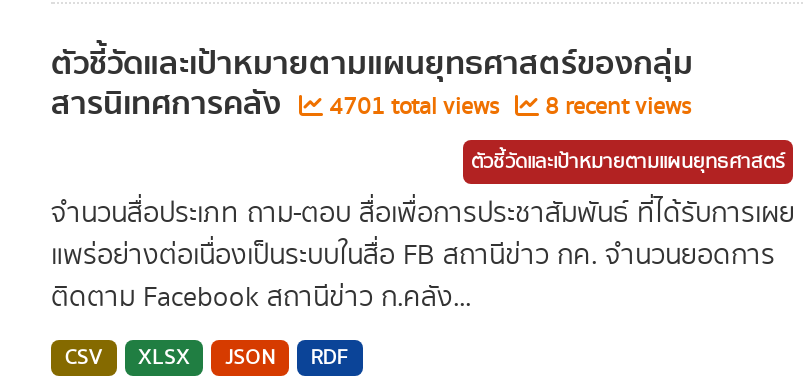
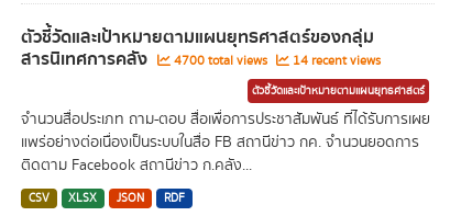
- 4701 total views
+ 4700 total views

- 8 recent views
+ 14 recent views
